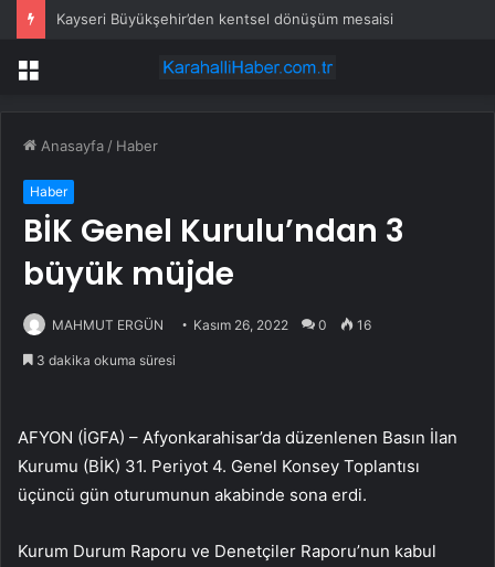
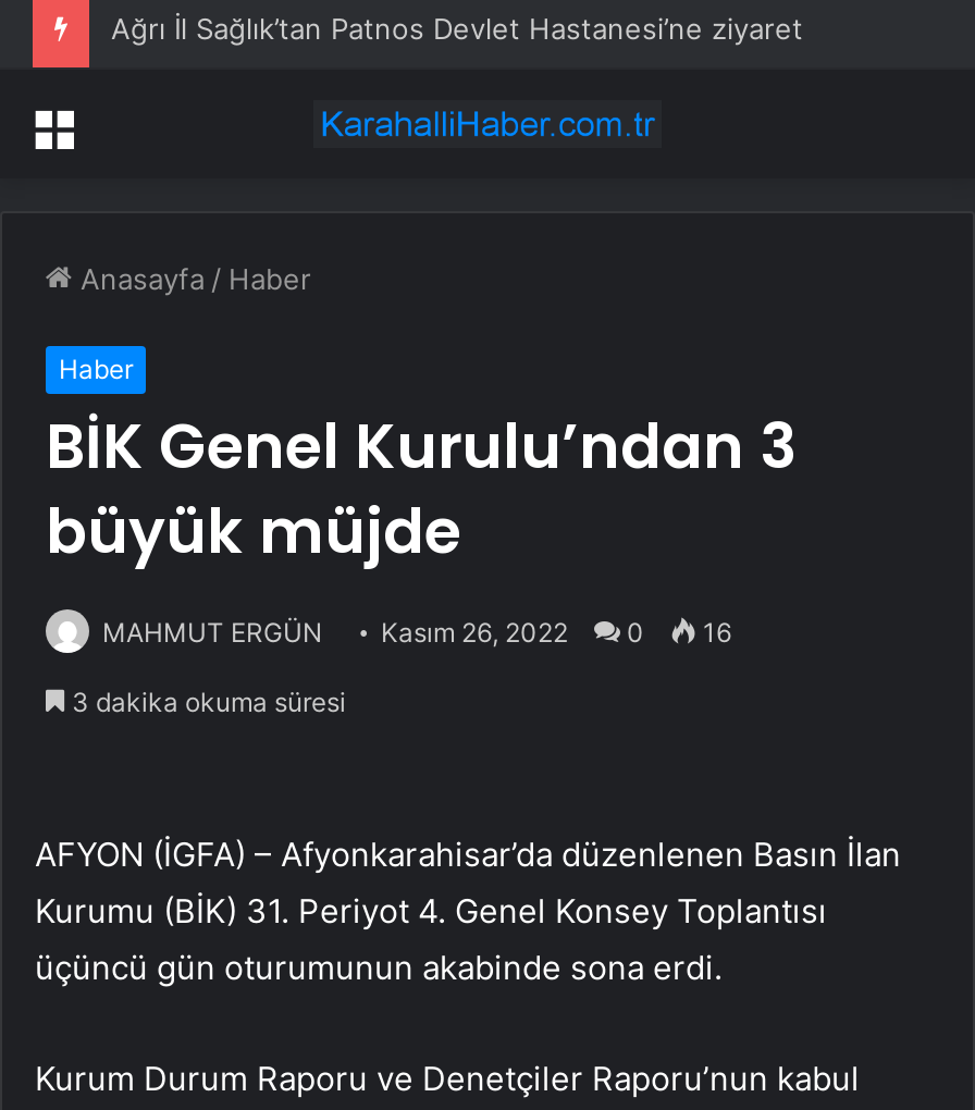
- Kayseri Büyükşehir’den kentsel dönüşüm mesaisi
+ Ağrı İl Sağlık’tan Patnos Devlet Hastanesi’ne ziyaret
